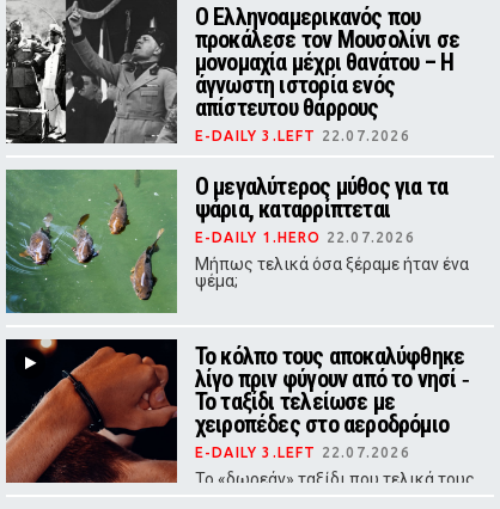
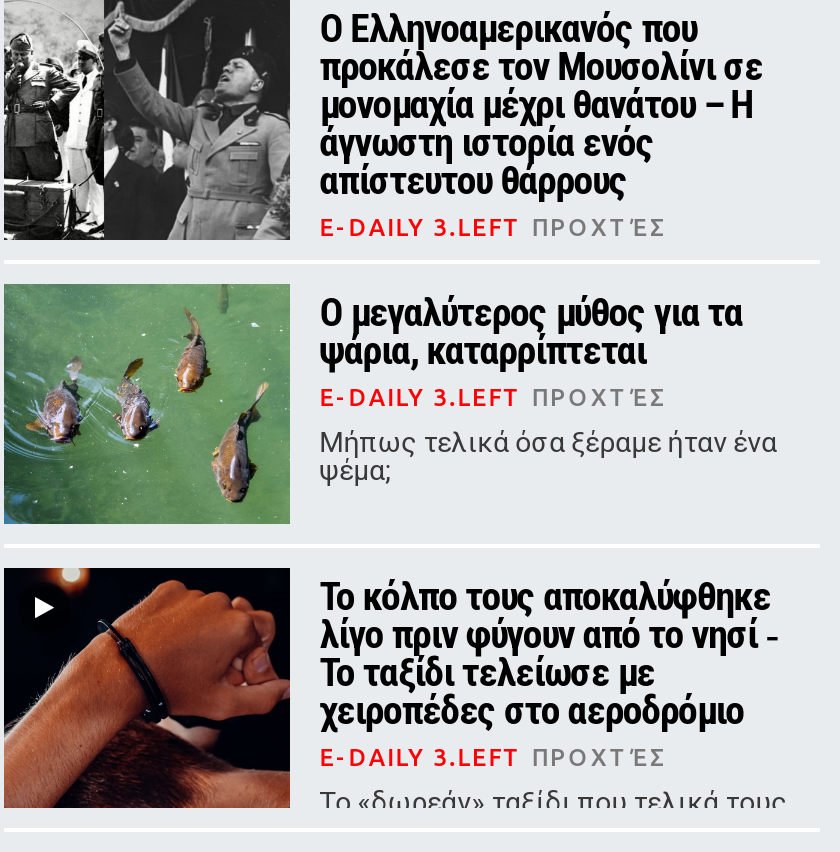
- E-DAILY 3.LEFT 22.07.2026
+ E-DAILY 3.LEFT ΠΡΟΧΤΈΣ

- E-DAILY 1.HERO 22.07.2026
+ E-DAILY 3.LEFT ΠΡΟΧΤΈΣ

- E-DAILY 3.LEFT 22.07.2026
+ E-DAILY 3.LEFT ΠΡΟΧΤΈΣ
